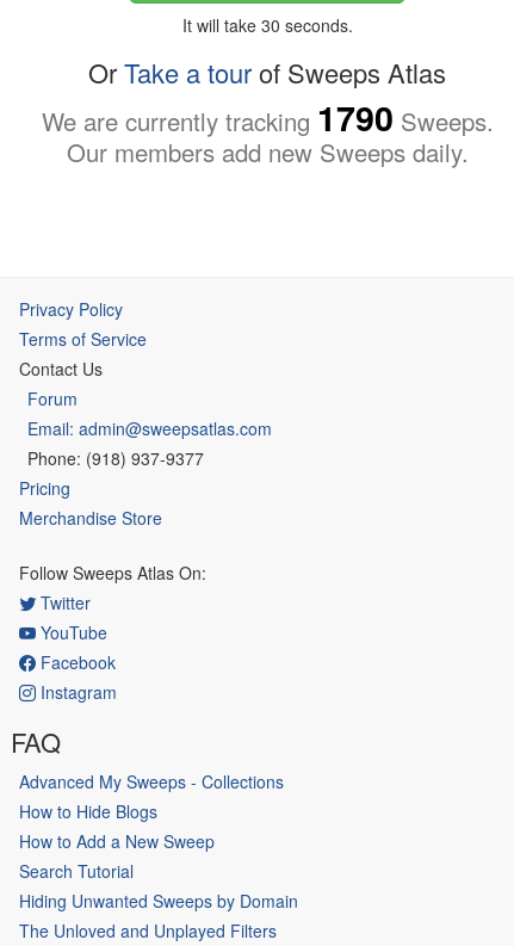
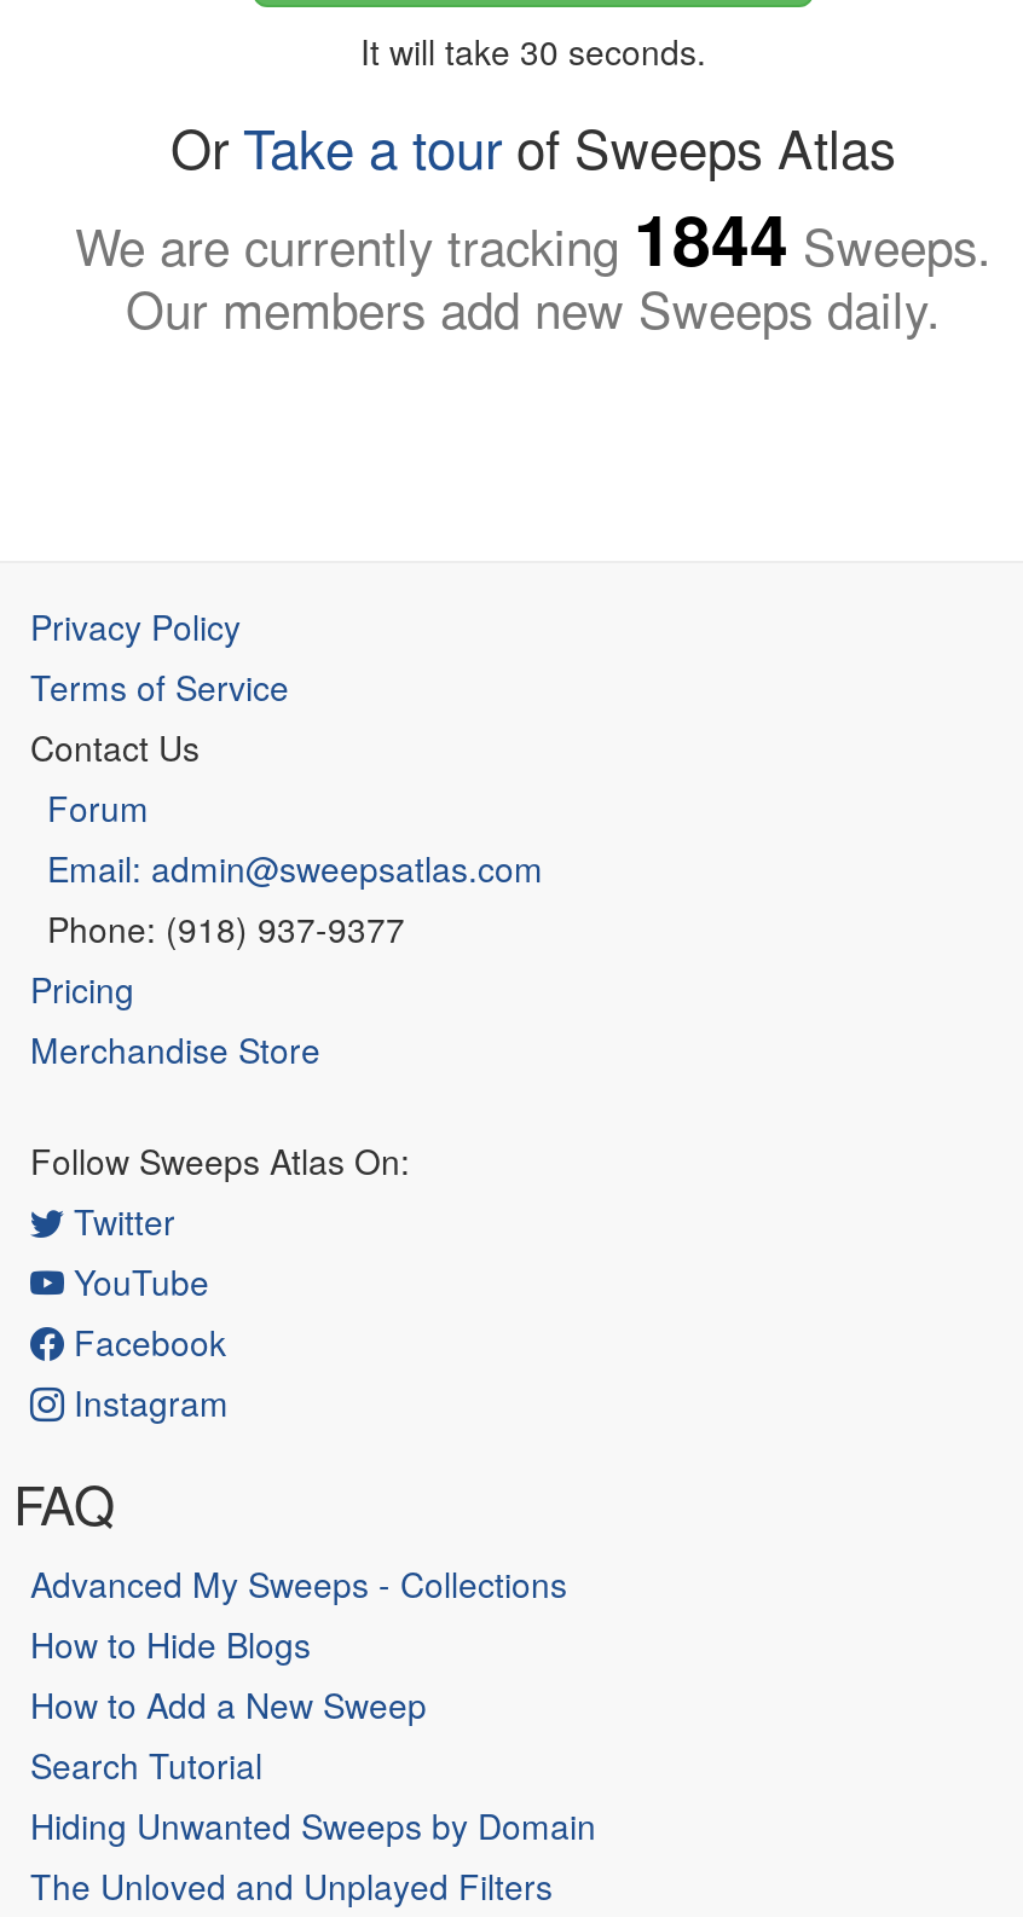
- We are currently tracking 1790 Sweeps.
+ We are currently tracking 1844 Sweeps.
